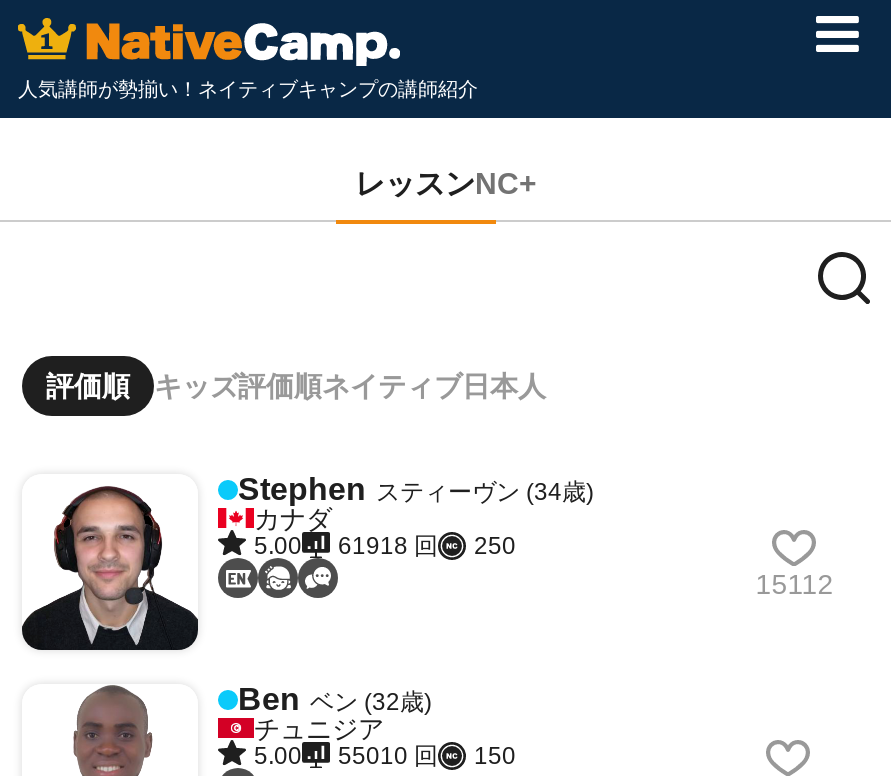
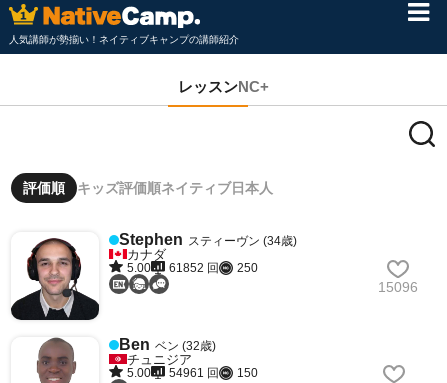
- 5.00 61918 回 250
+ 5.00 61852 回 250

- 15112
+ 15096

- 5.00 55010 回 150
+ 5.00 54961 回 150
